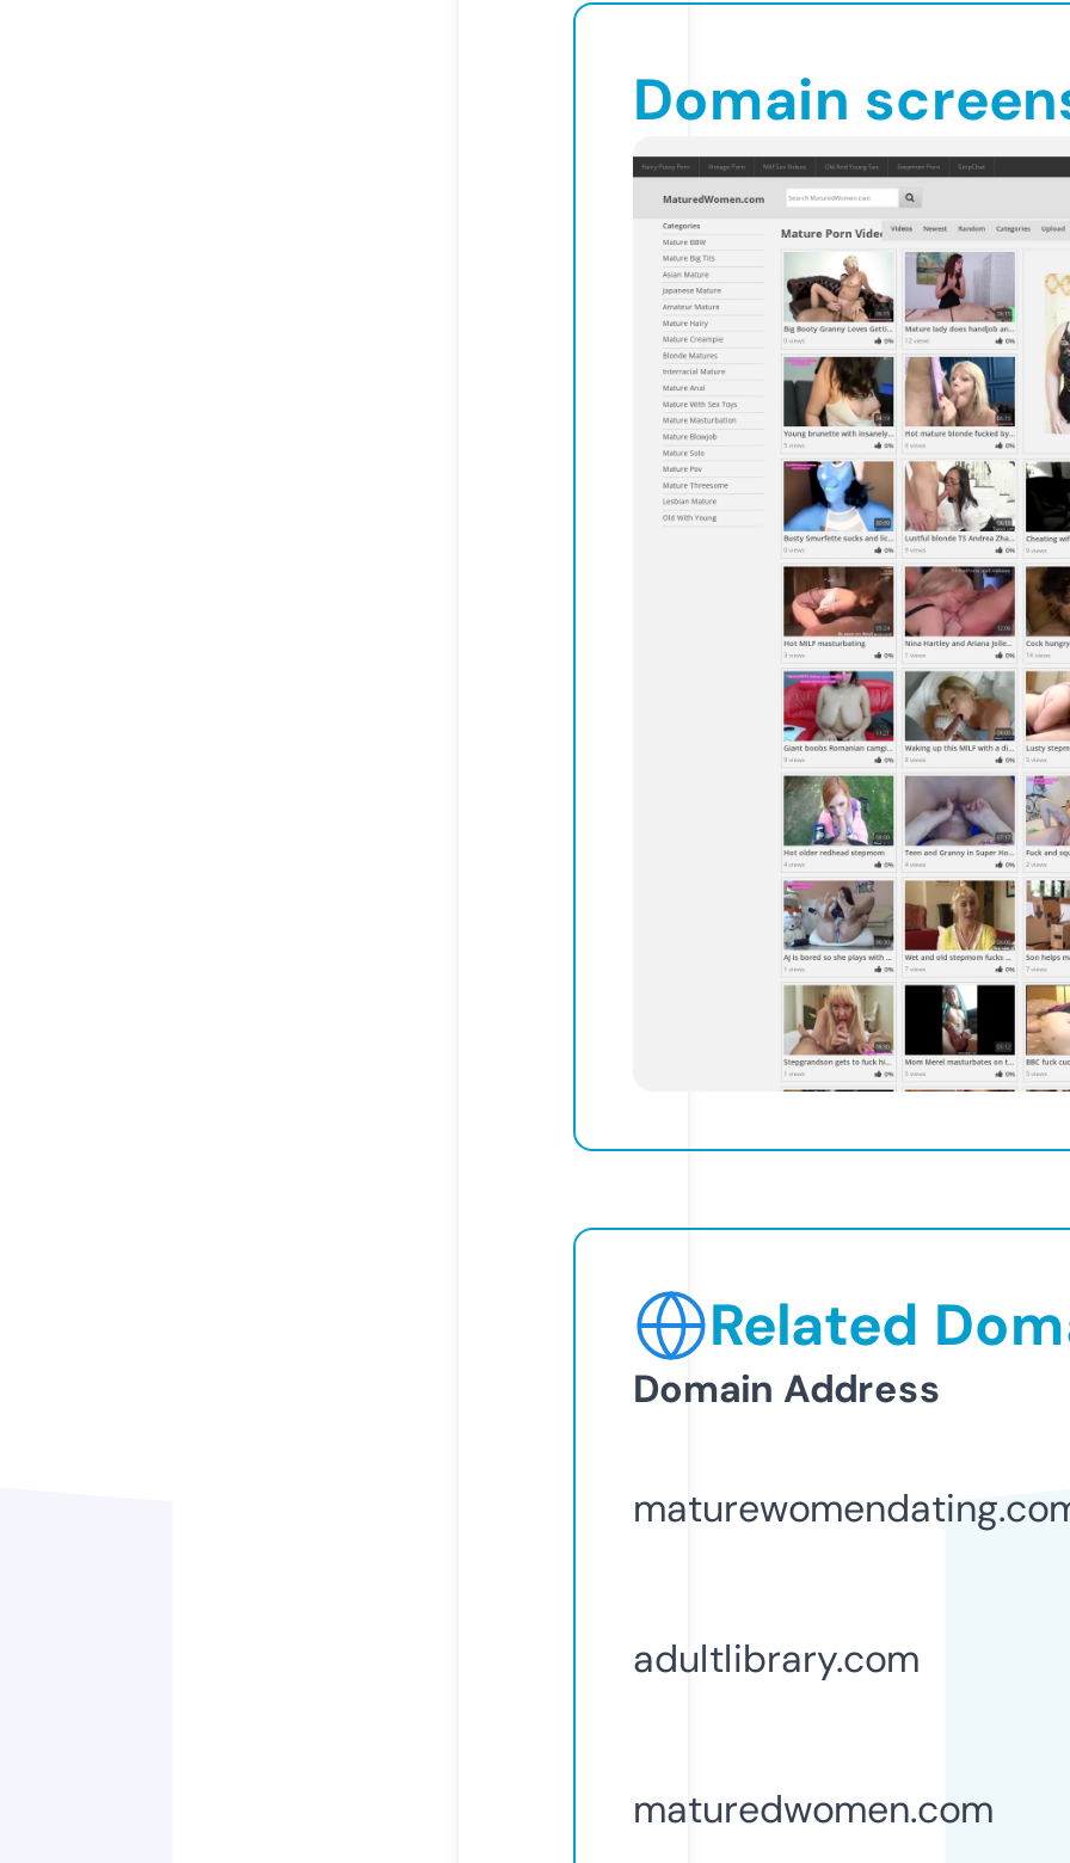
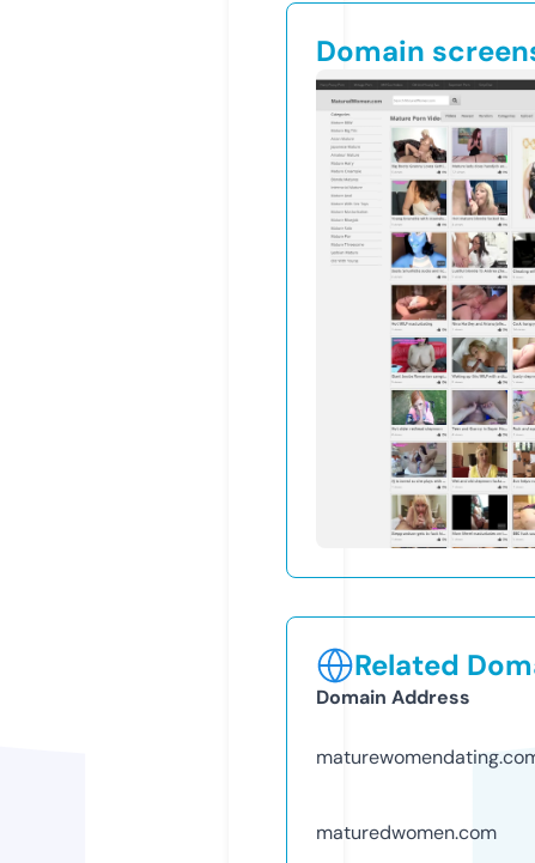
- adultlibrary.com
